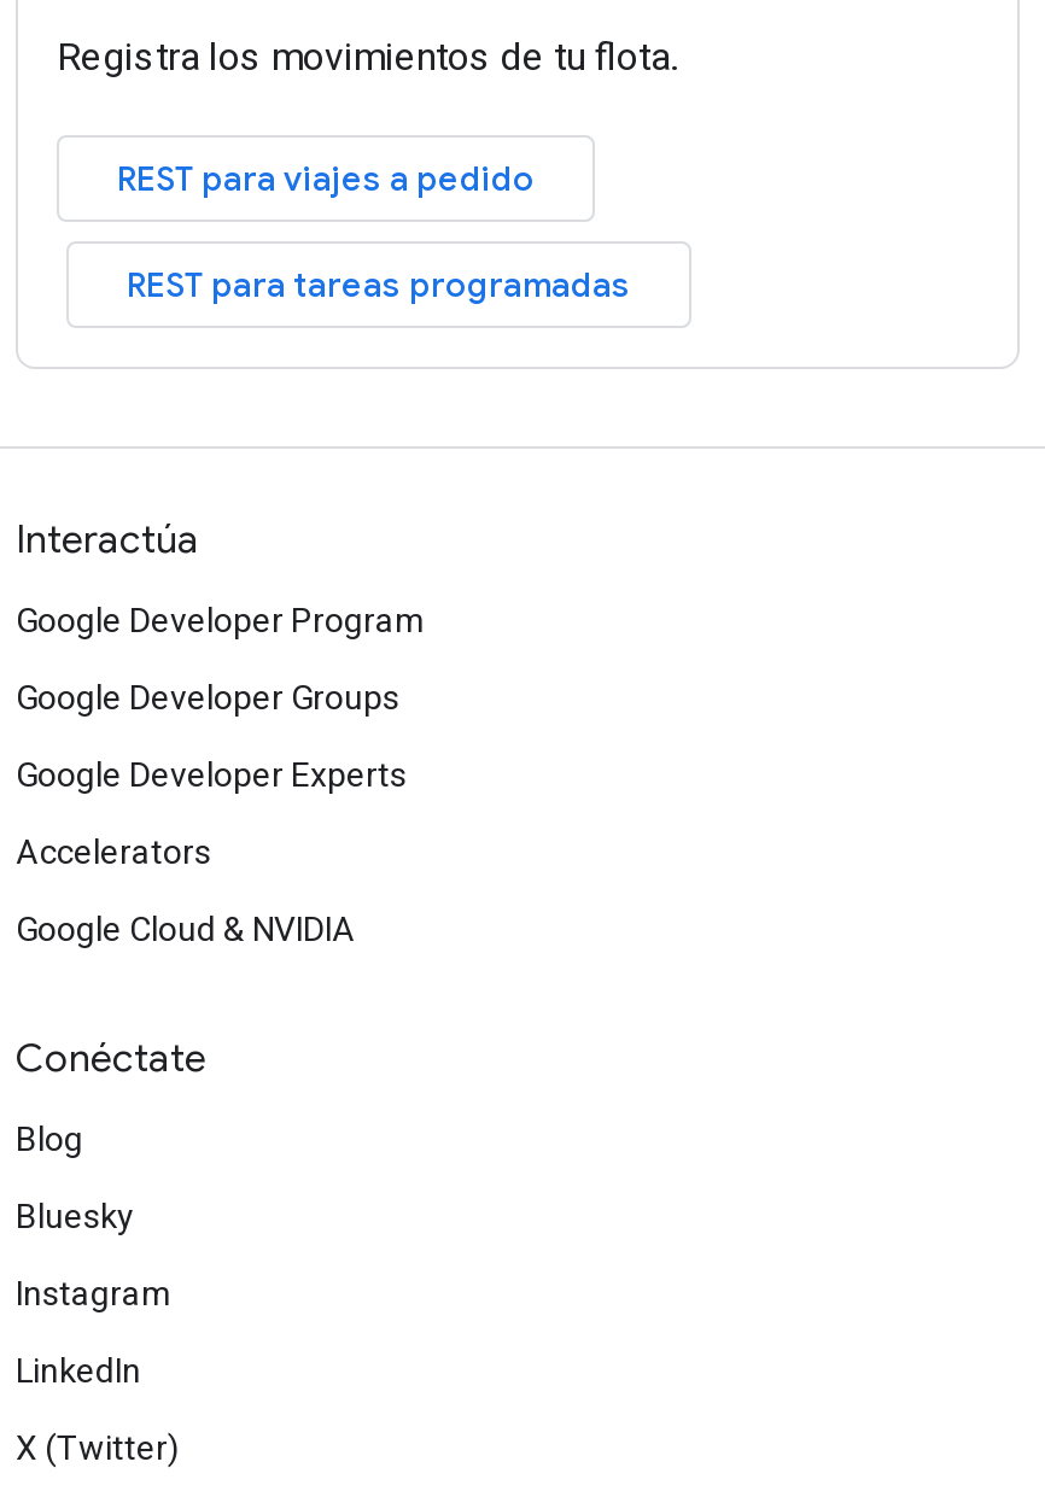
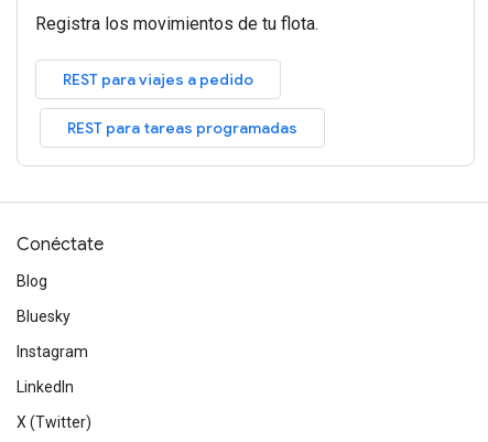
- Interactúa
- Google Developer Program
- Google Developer Groups
- Google Developer Experts
- Accelerators
- Google Cloud & NVIDIA
